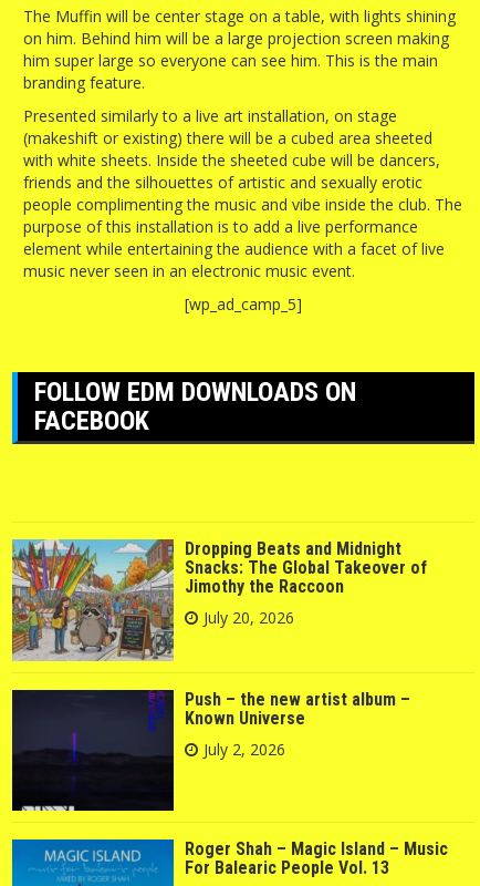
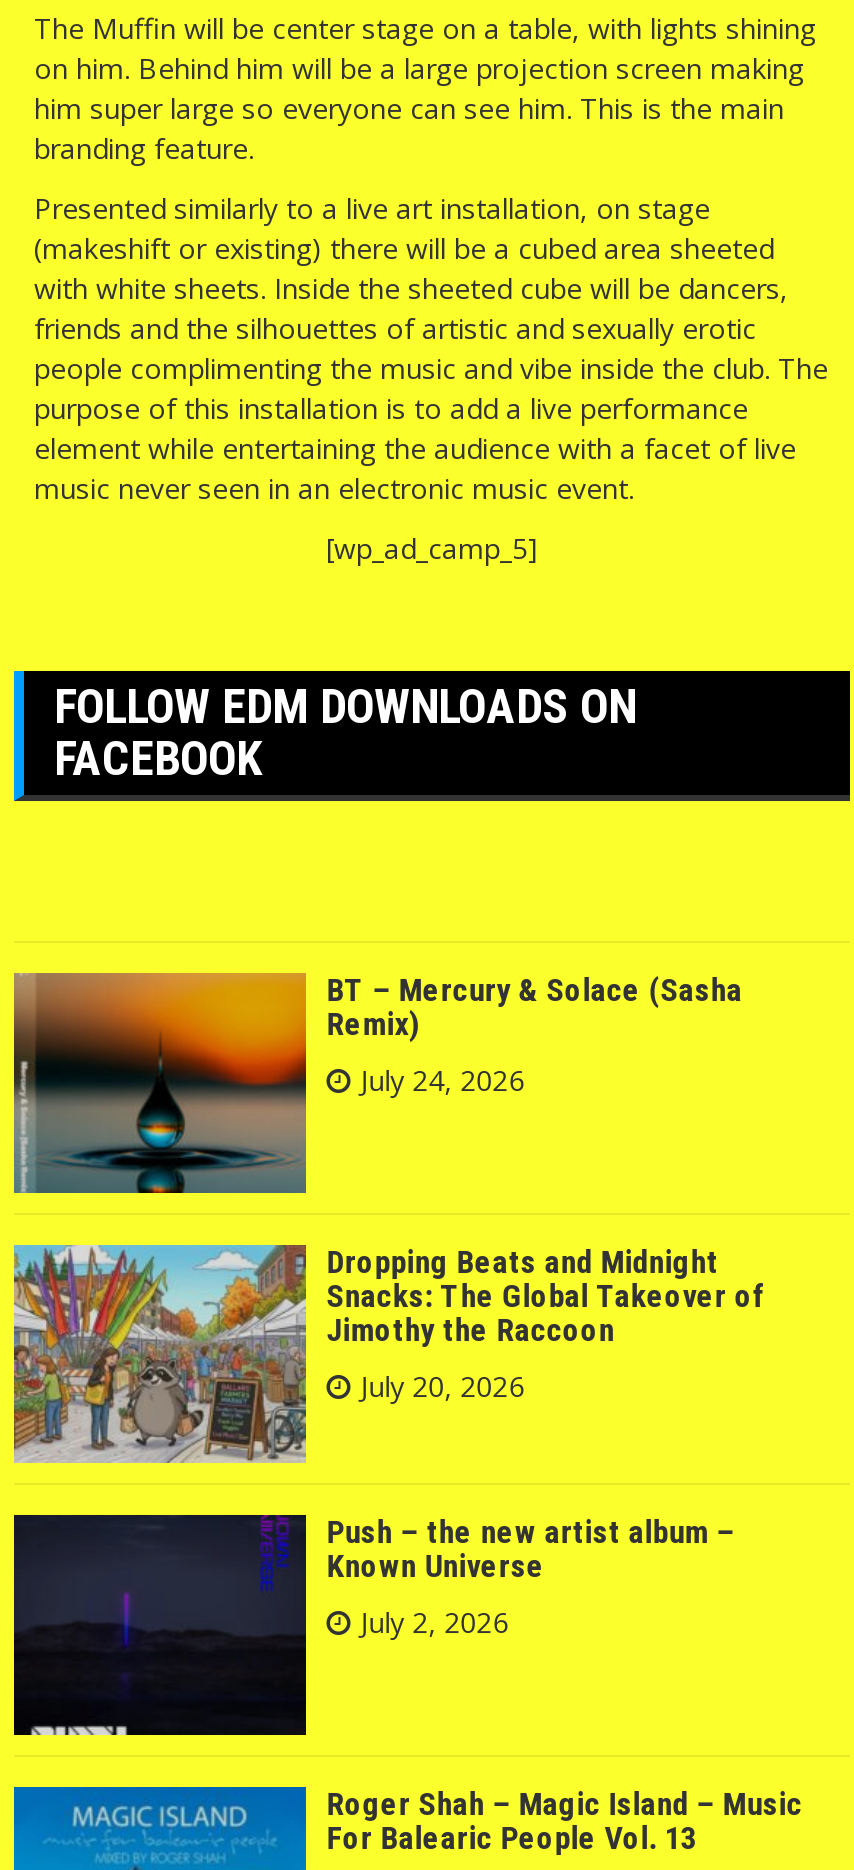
+ [image]
+ BT – Mercury & Solace (Sasha
+ Remix)
+ July 24, 2026
